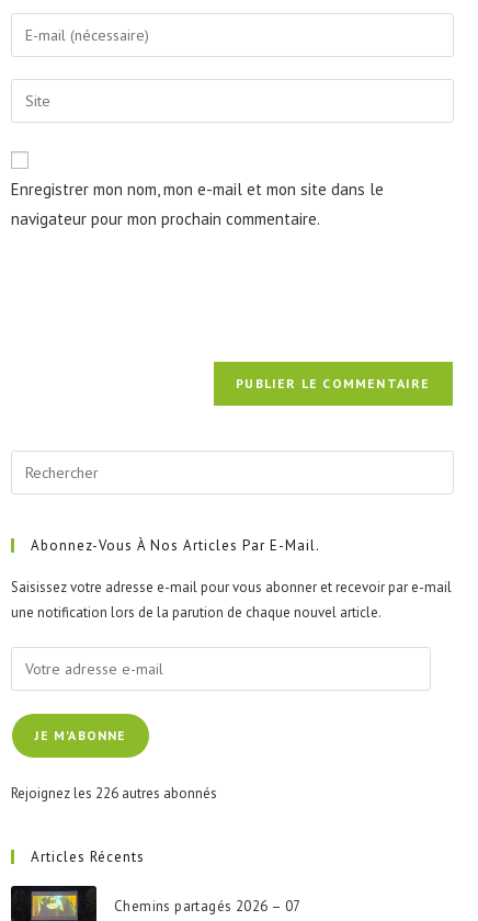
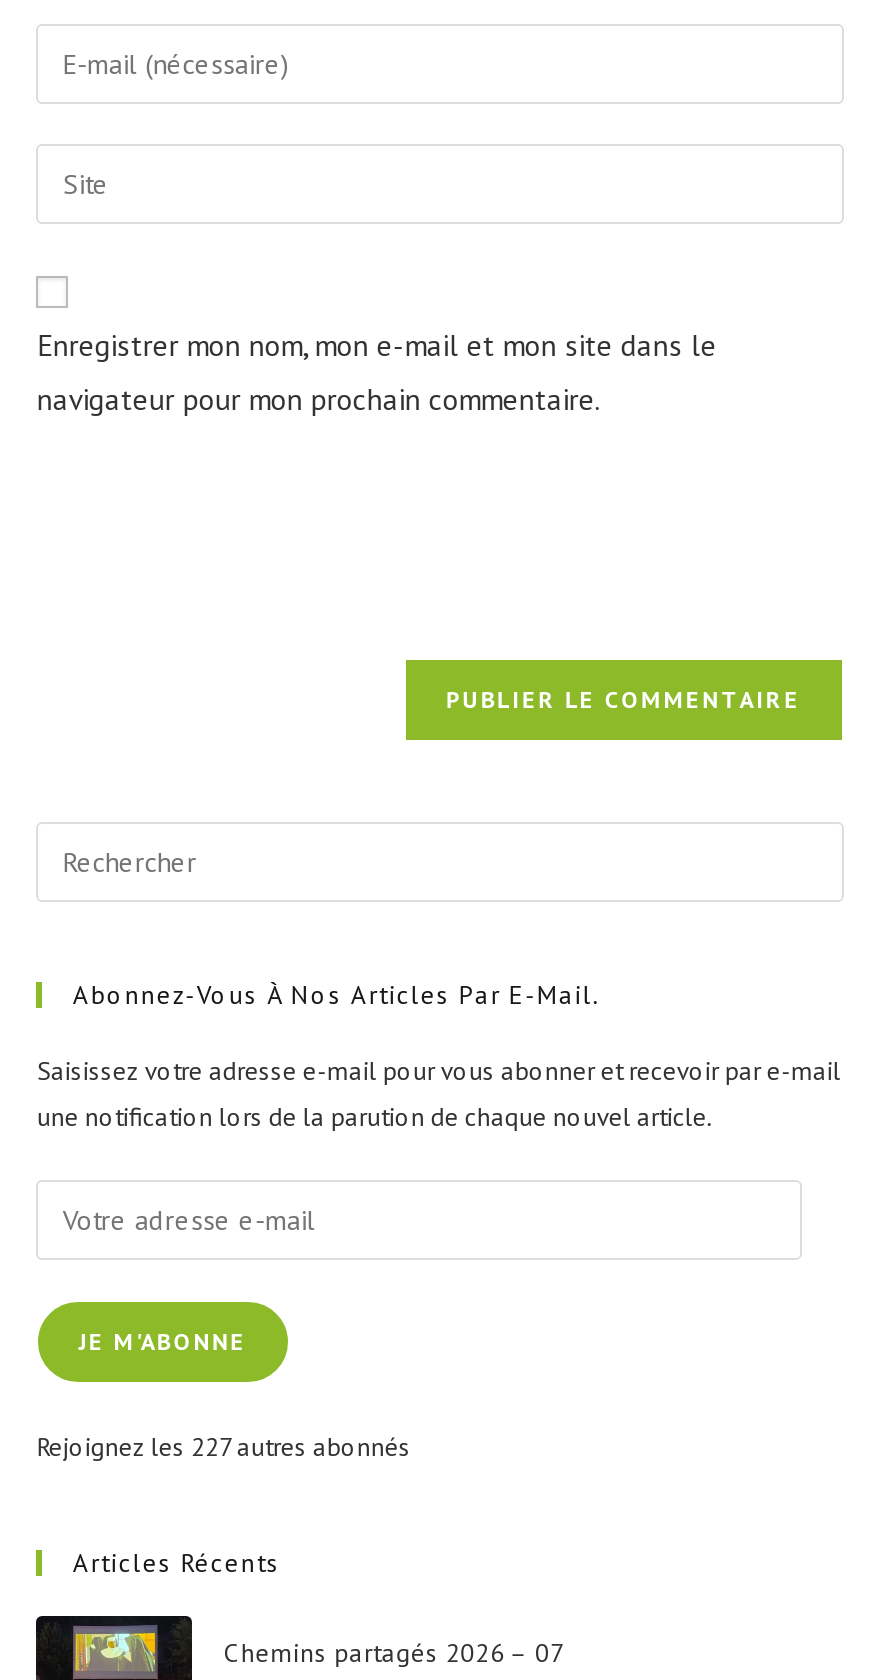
- Rejoignez les 226 autres abonnés
+ Rejoignez les 227 autres abonnés
